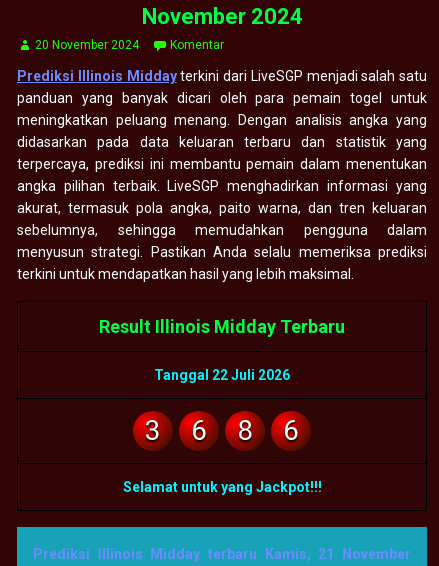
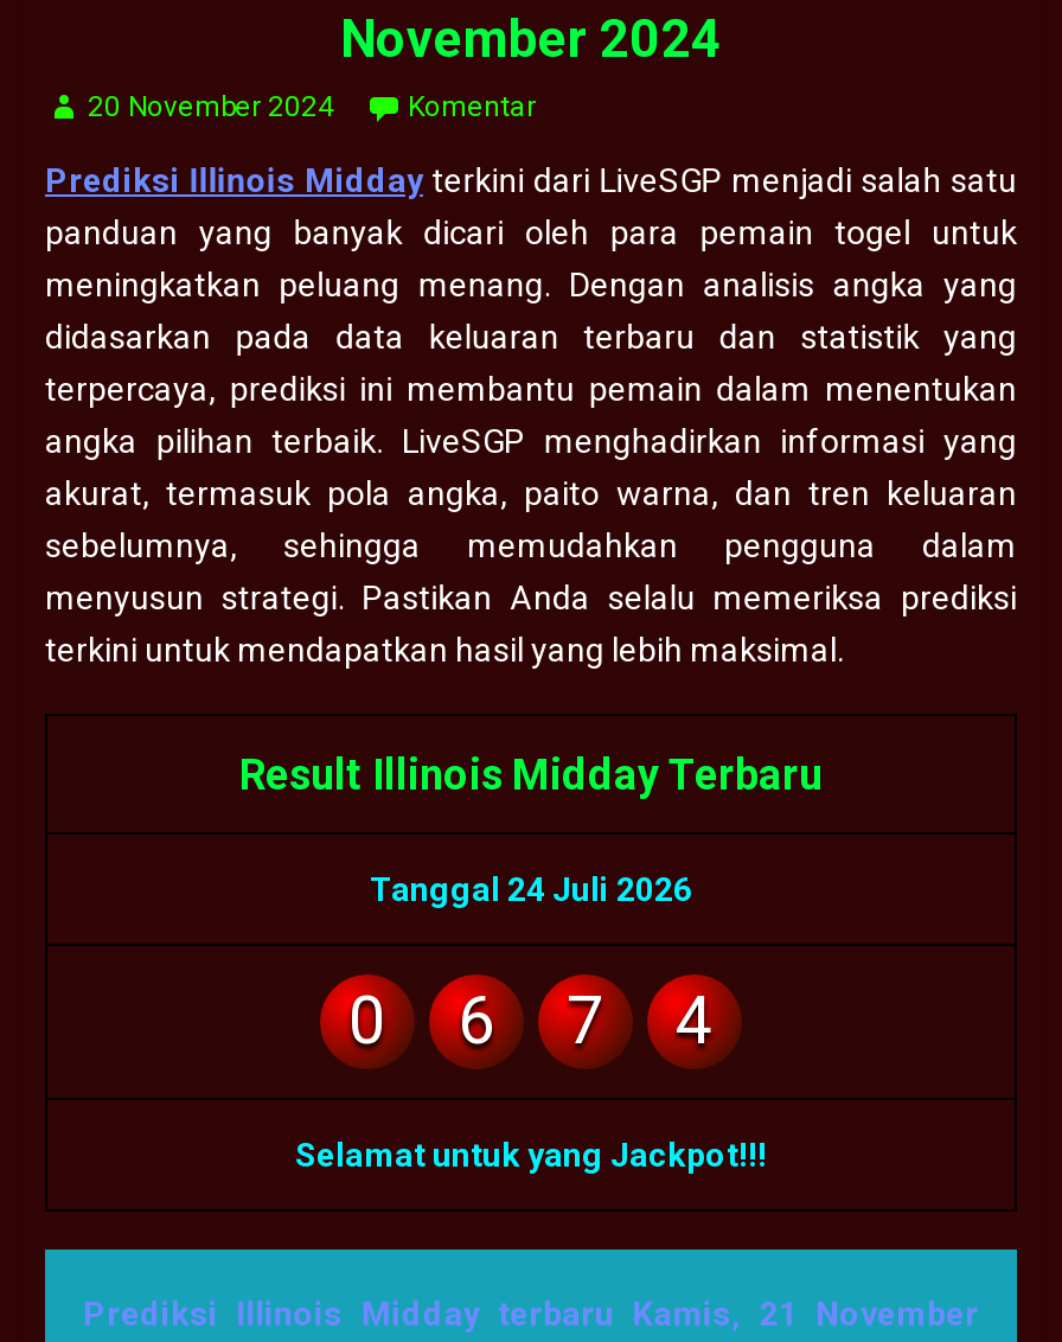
- Tanggal 22 Juli 2026
+ Tanggal 24 Juli 2026

- 3
+ 0

- 8
+ 7

- 6
+ 4
